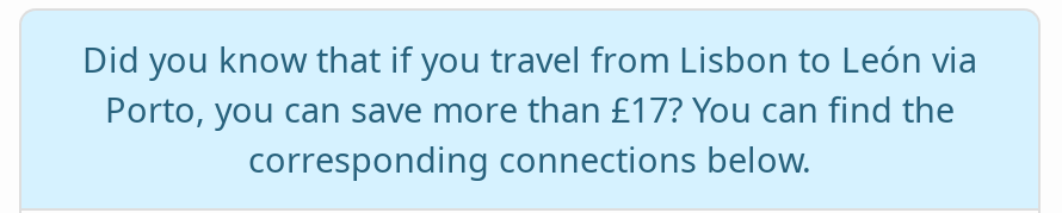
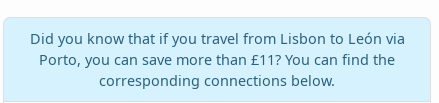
- Porto, you can save more than £17? You can find the
+ Porto, you can save more than £11? You can find the
